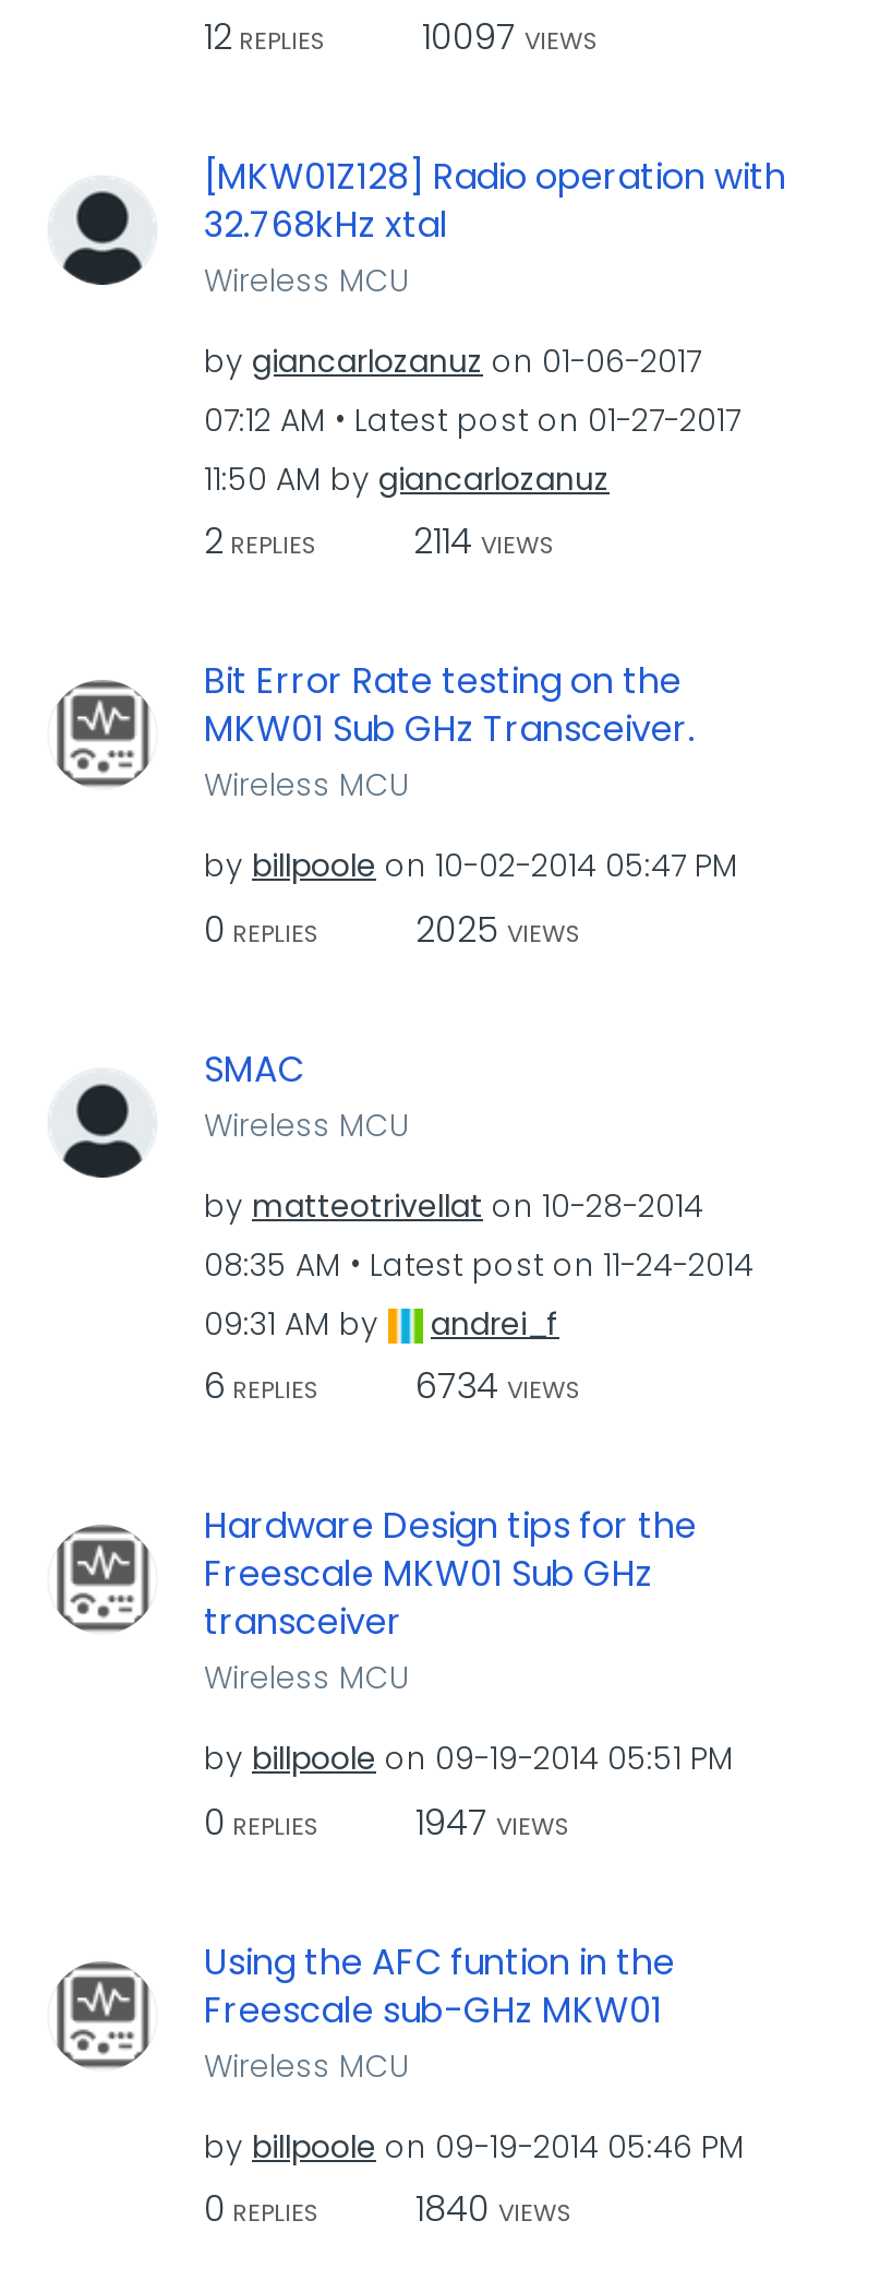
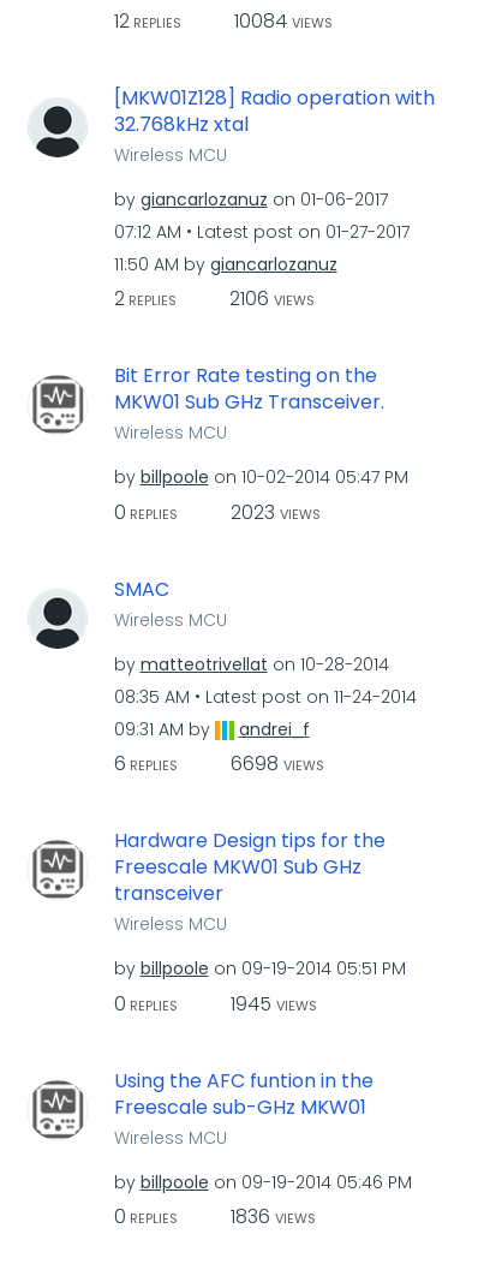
- 12 REPLIES 10097 VIEWS
+ 12 REPLIES 10084 VIEWS

- 2 REPLIES 2114 VIEWS
+ 2 REPLIES 2106 VIEWS

- 2025 VIEWS
+ 2023 VIEWS

- 6 REPLIES 6734 VIEWS
+ 6 REPLIES 6698 VIEWS

- 1947 VIEWS
+ 1945 VIEWS

- 1840 VIEWS
+ 1836 VIEWS
